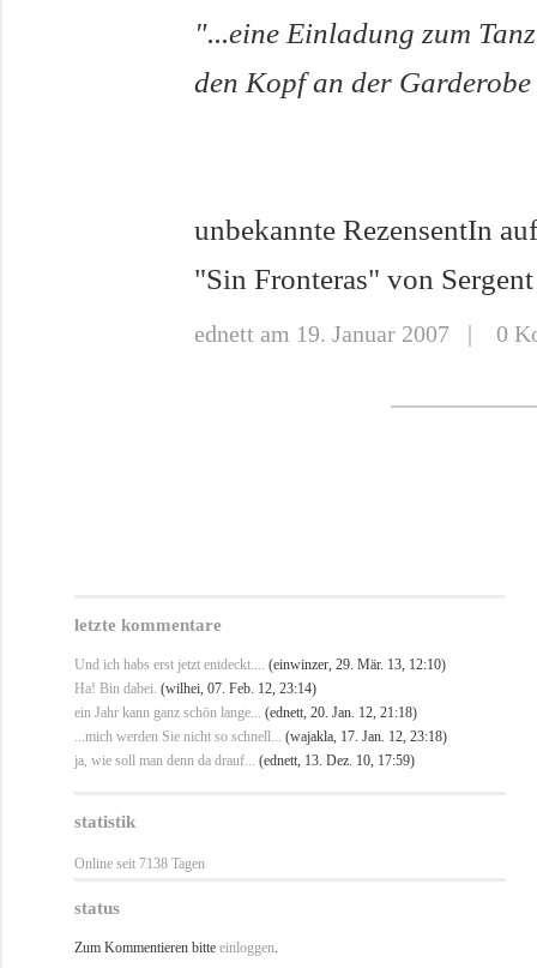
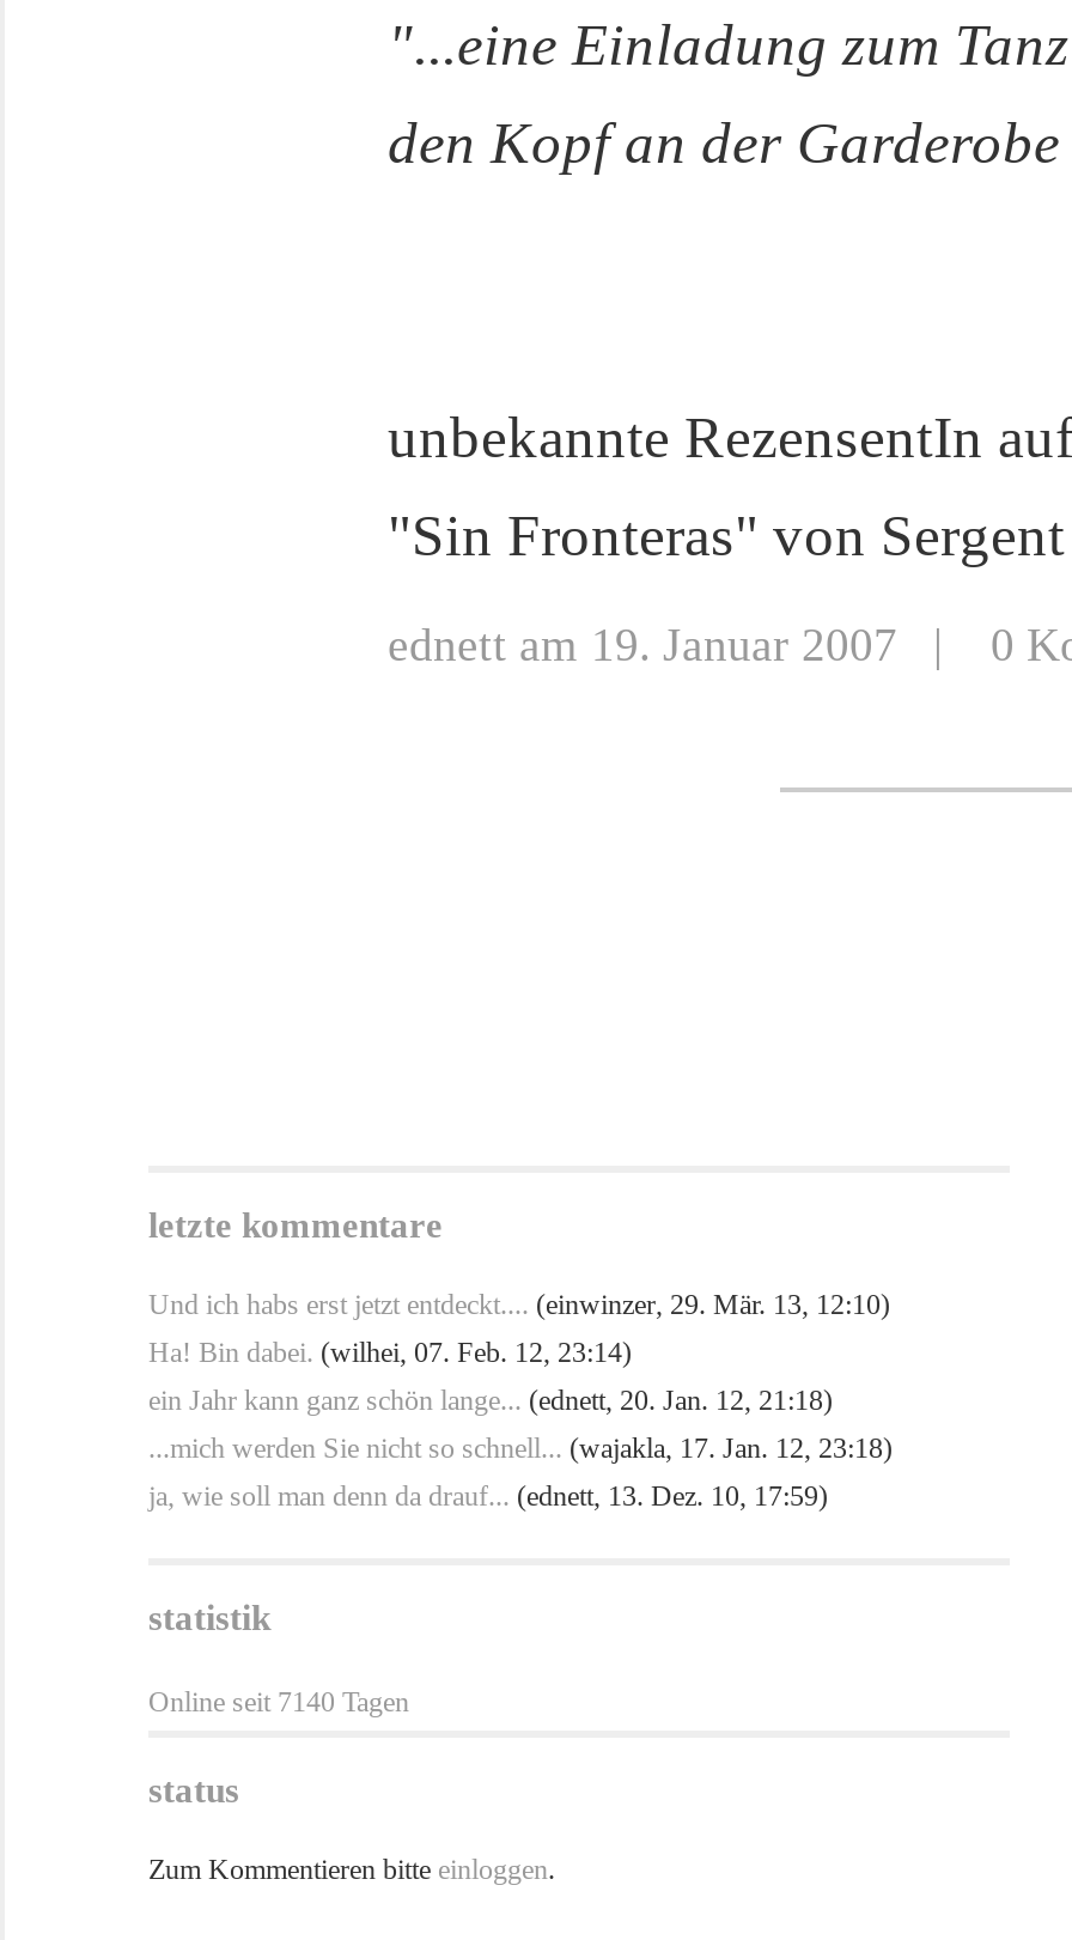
- Online seit 7138 Tagen
+ Online seit 7140 Tagen
